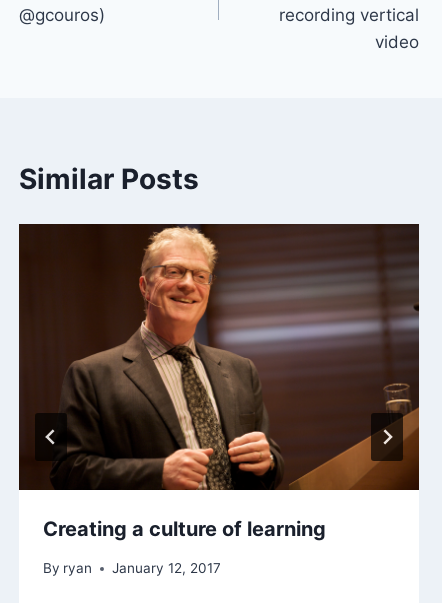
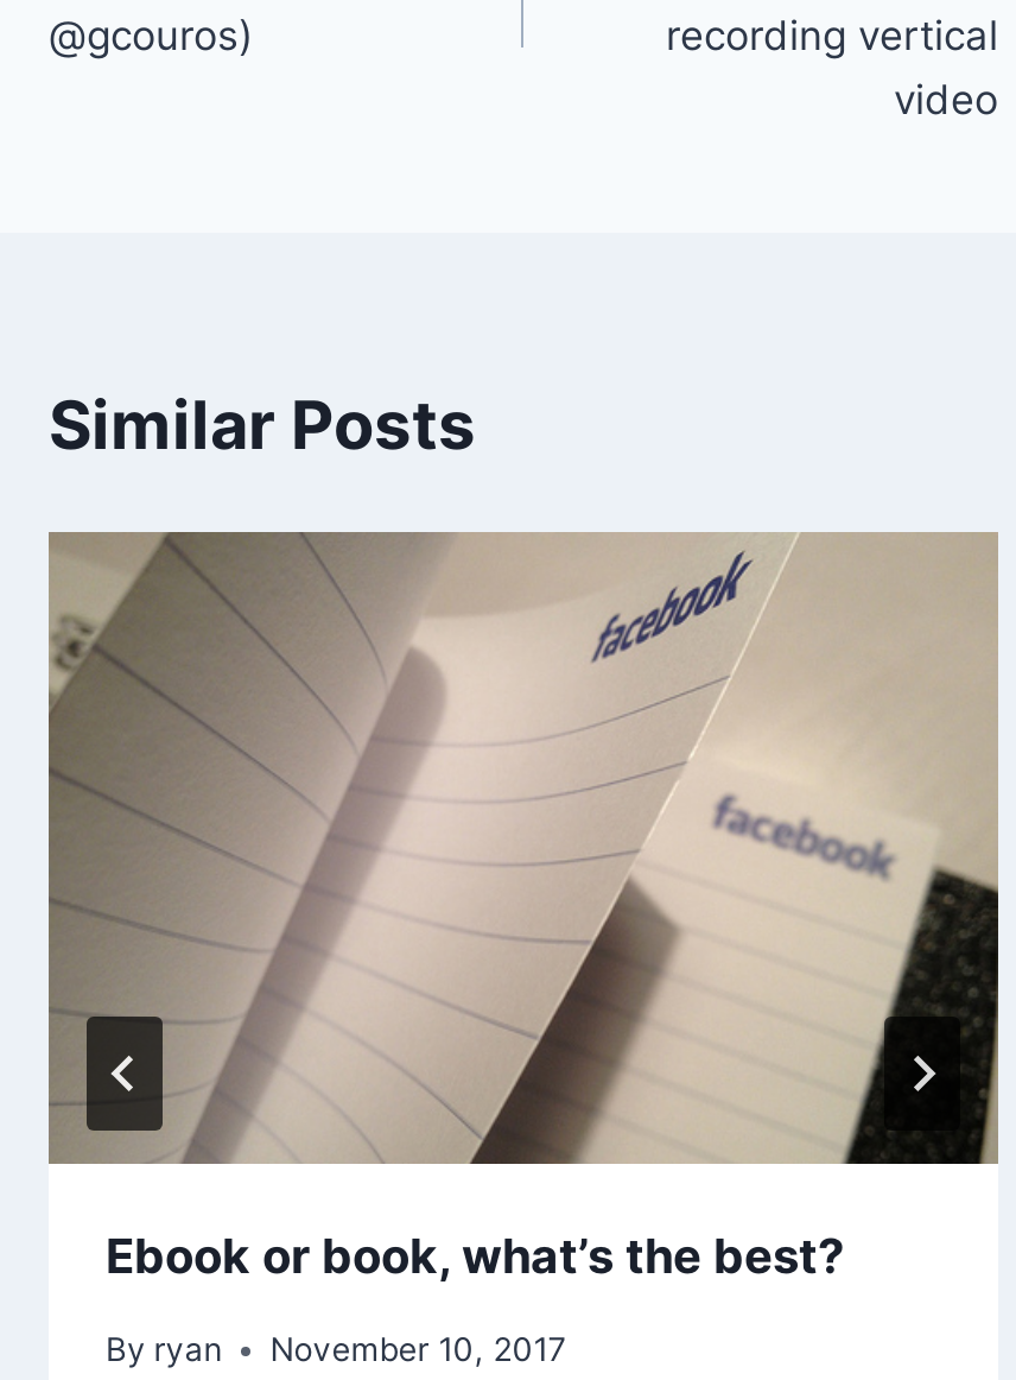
- [image]
- Creating a culture of learning
+ [image]
+ Ebook or book, what’s the best?

- By ryan January 12, 2017
+ By ryan November 10, 2017
